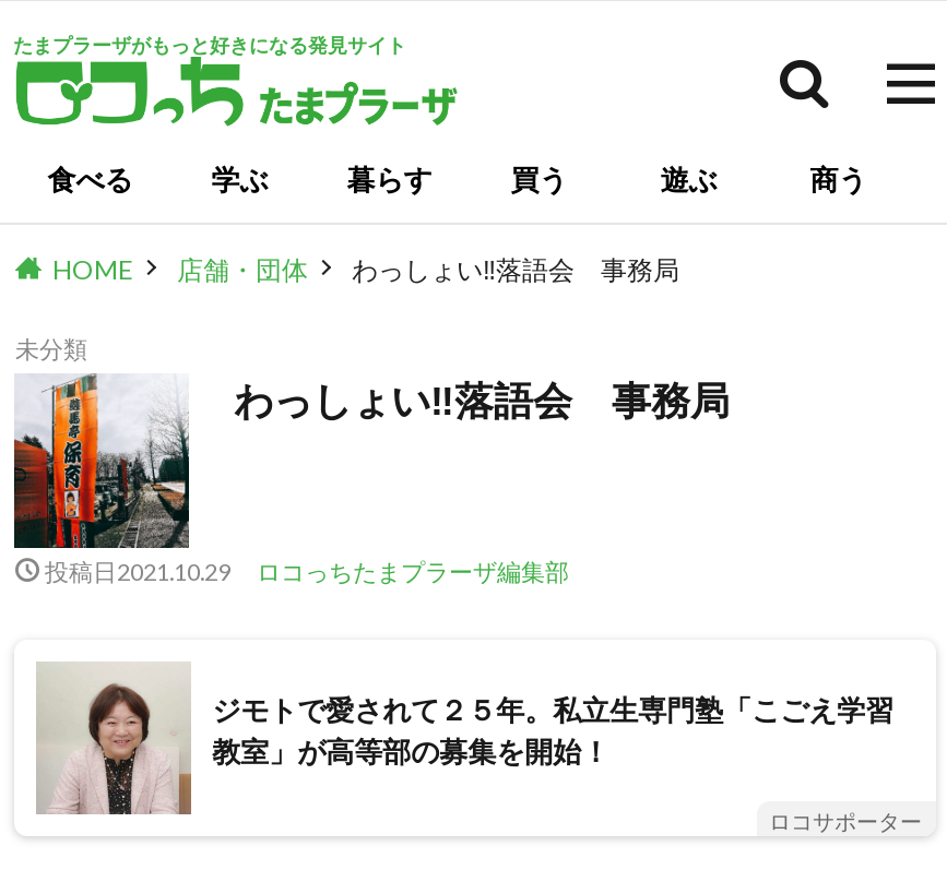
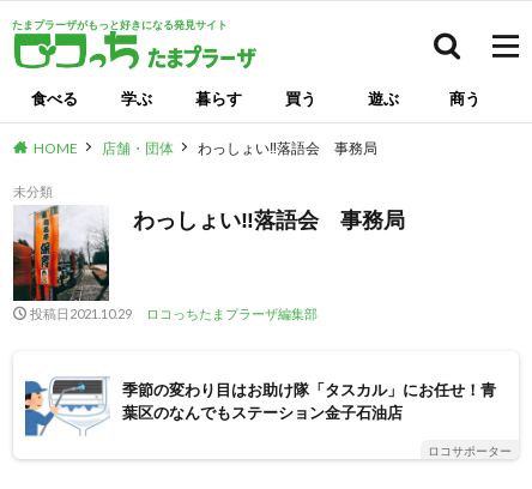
- [image]
- ジモトで愛されて２５年。私立生専門塾「こごえ学習
- 教室」が高等部の募集を開始！
+ [image]
+ 季節の変わり目はお助け隊「タスカル」にお任せ！青
+ 葉区のなんでもステーション金子石油店
